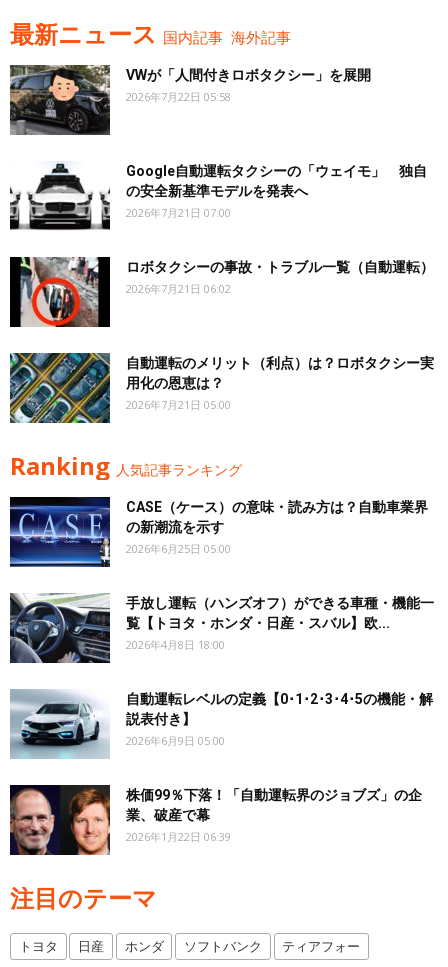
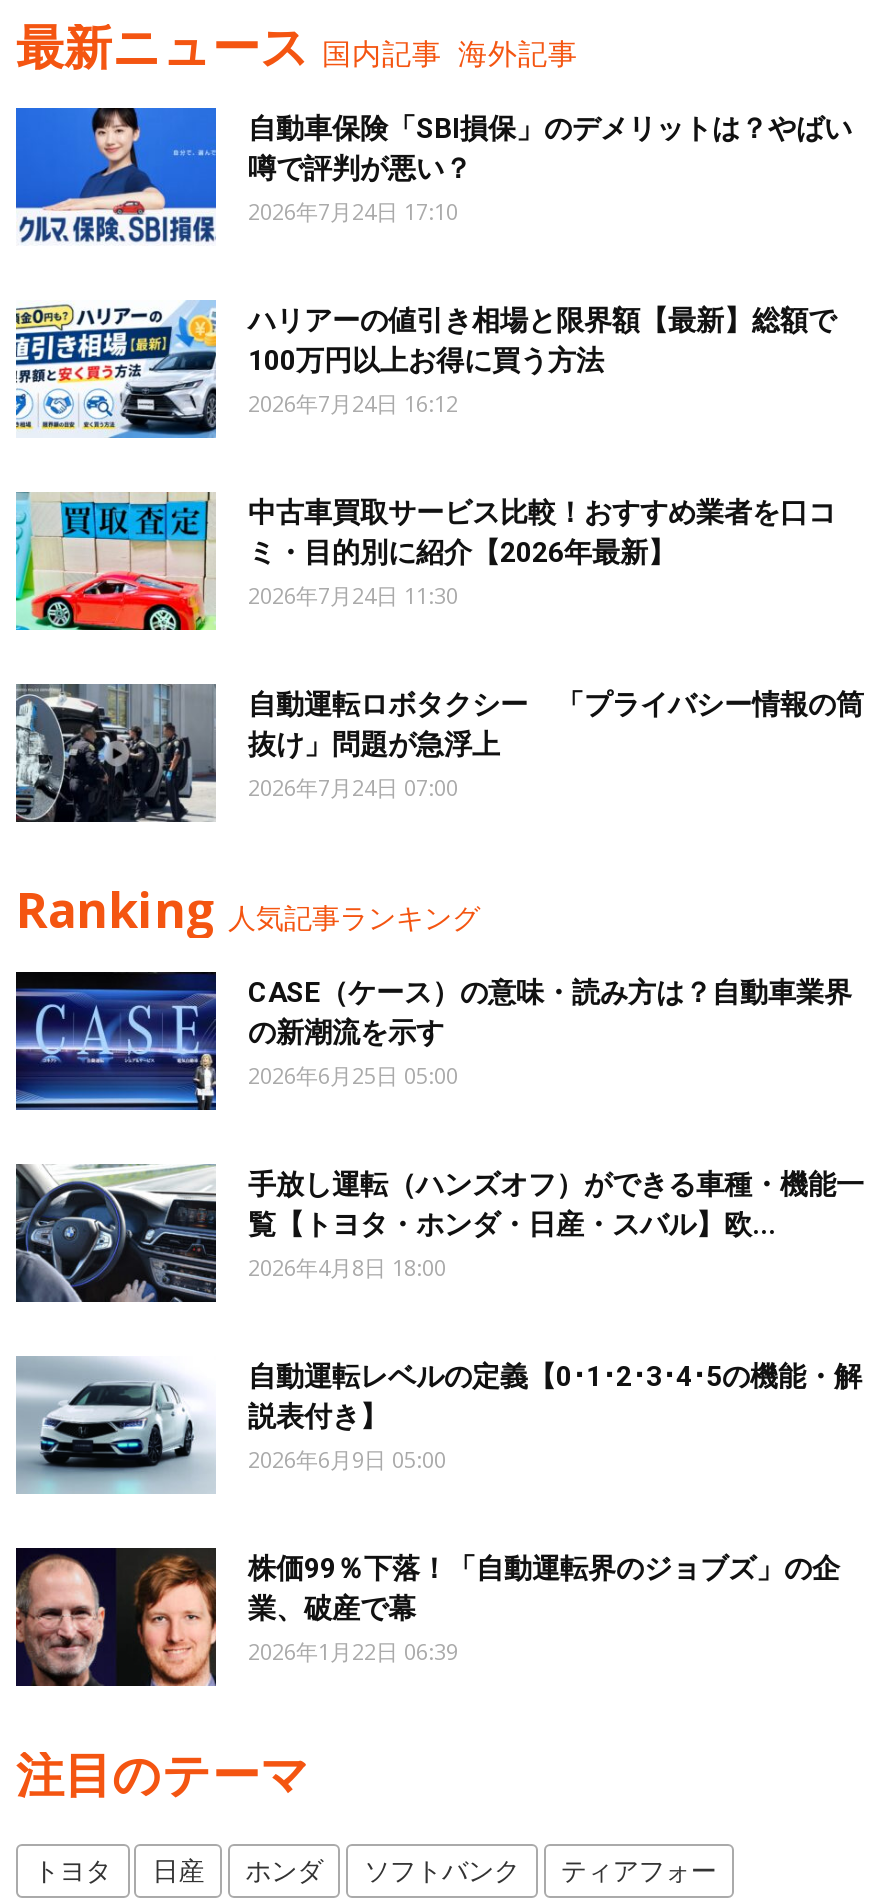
- [image]
- VWが「人間付きロボタクシー」を展開
- 2026年7月22日 05:58
+ [image]
+ 自動車保険「SBI損保」のデメリットは？やばい
+ 噂で評判が悪い？
+ 2026年7月24日 17:10

- [image]
- Google自動運転タクシーの「ウェイモ」 独自
- の安全新基準モデルを発表へ
- 2026年7月21日 07:00
+ [image]
+ ハリアーの値引き相場と限界額【最新】総額で
+ 100万円以上お得に買う方法
+ 2026年7月24日 16:12

- [image]
- ロボタクシーの事故・トラブル一覧（自動運転）
- 2026年7月21日 06:02
+ [image]
+ 中古車買取サービス比較！おすすめ業者を口コ
+ ミ・目的別に紹介【2026年最新】
+ 2026年7月24日 11:30

- [image]
- 自動運転のメリット（利点）は？ロボタクシー実
- 用化の恩恵は？
- 2026年7月21日 05:00
+ [image]
+ 自動運転ロボタクシー 「プライバシー情報の筒
+ 抜け」問題が急浮上
+ 2026年7月24日 07:00
